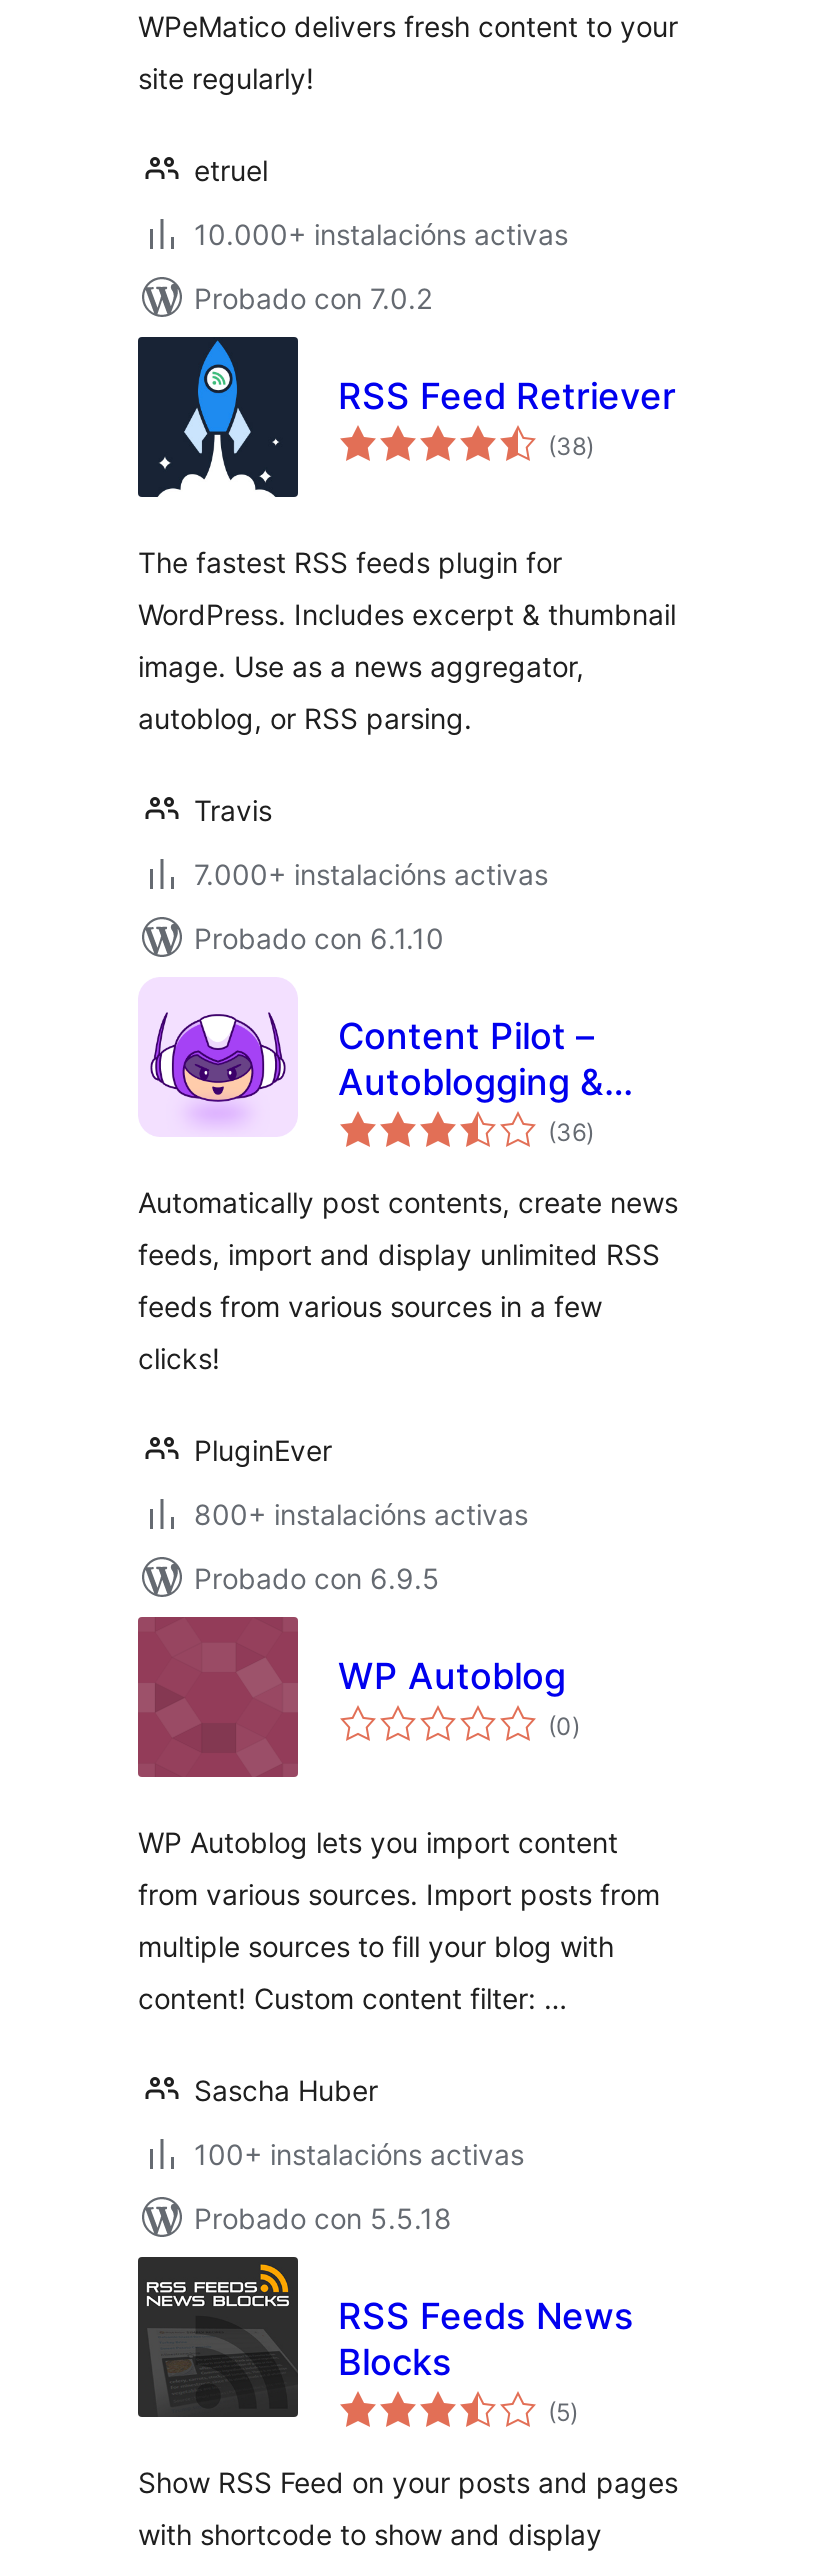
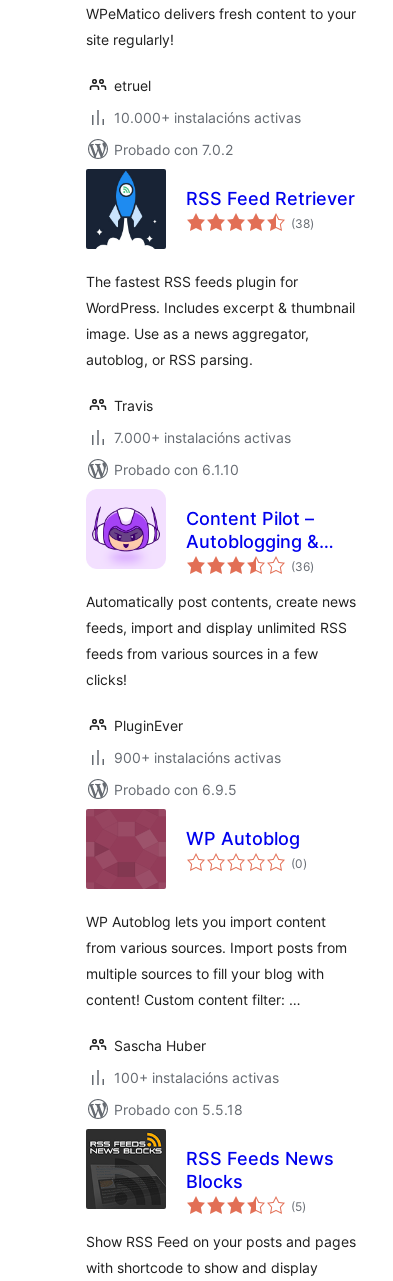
- 800+ instalacións activas
+ 900+ instalacións activas
